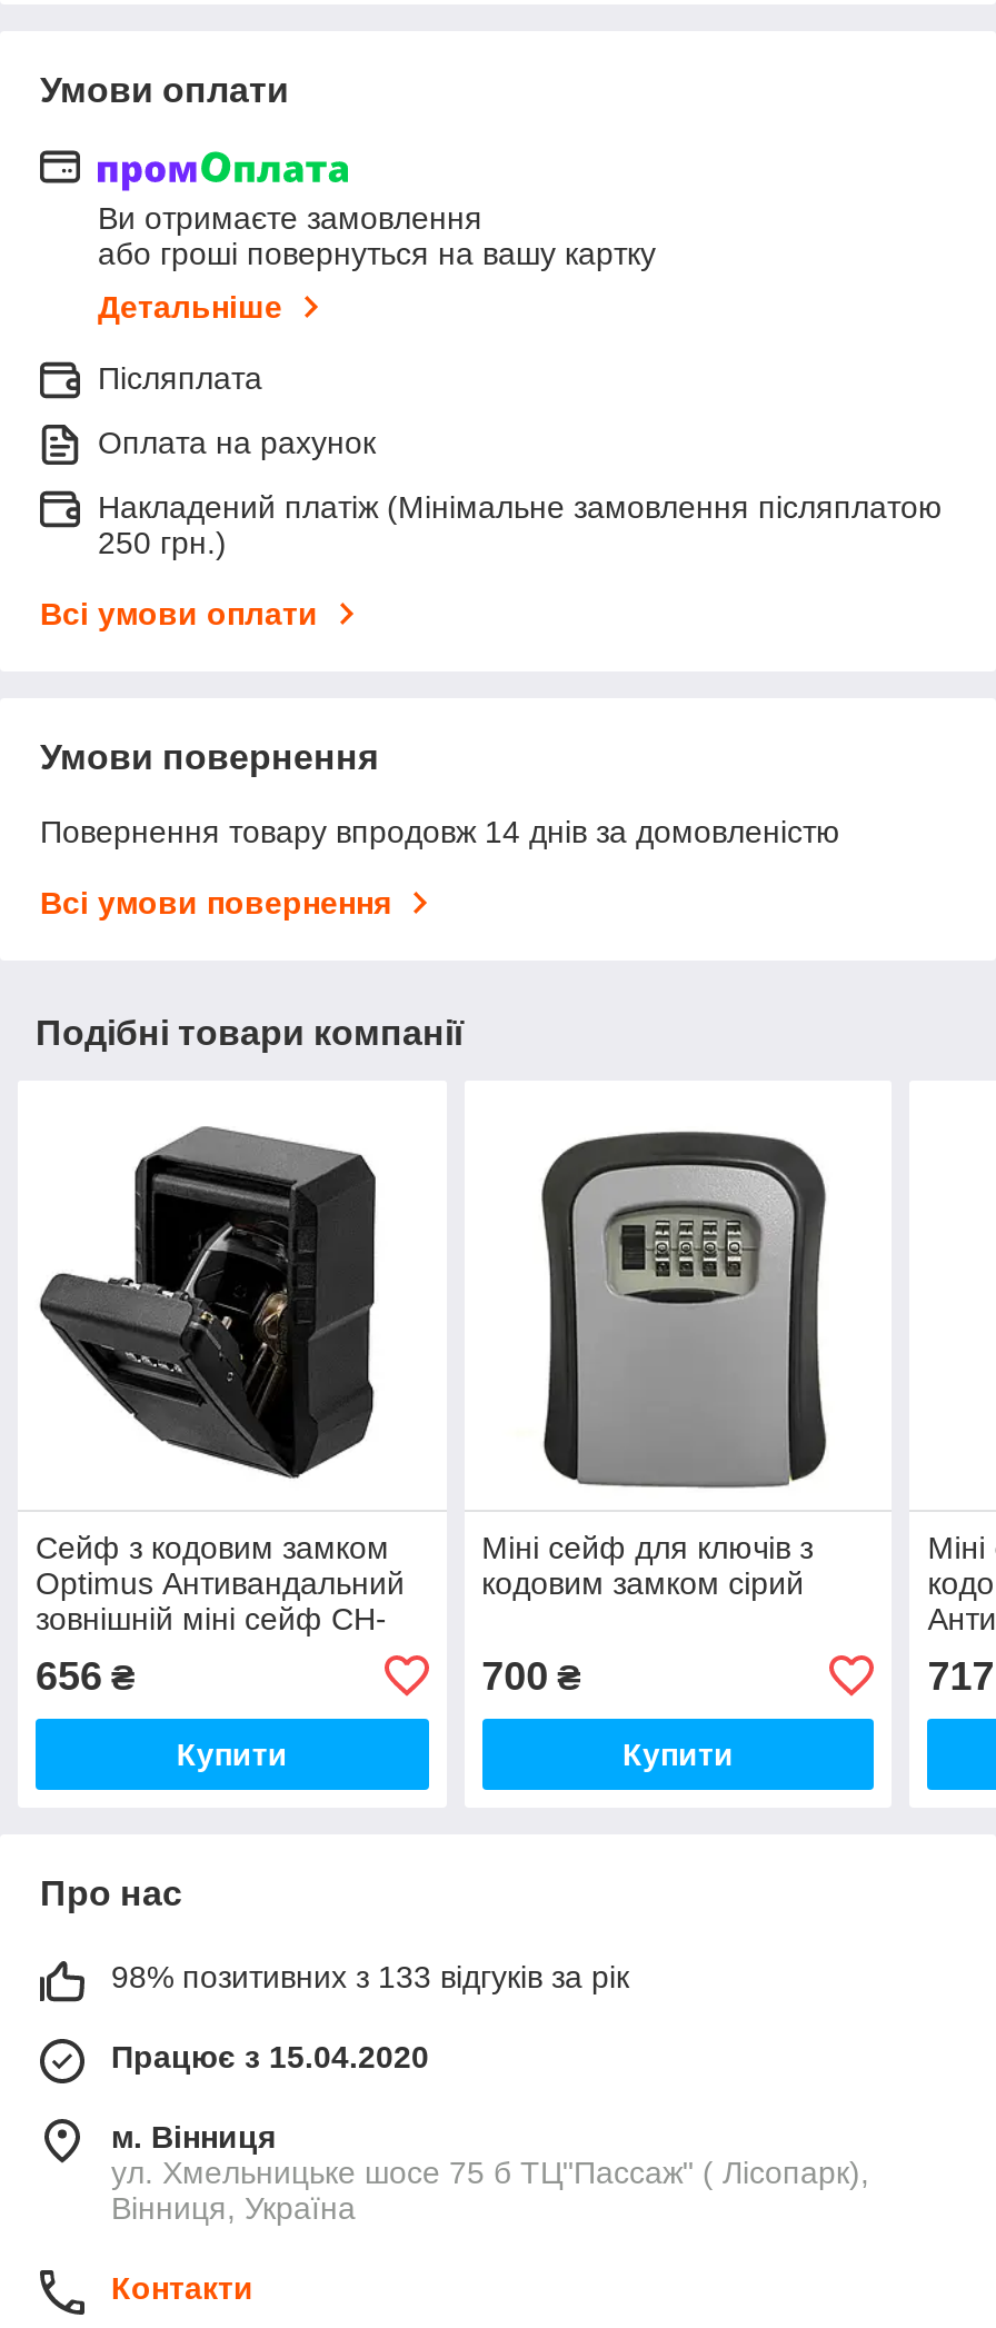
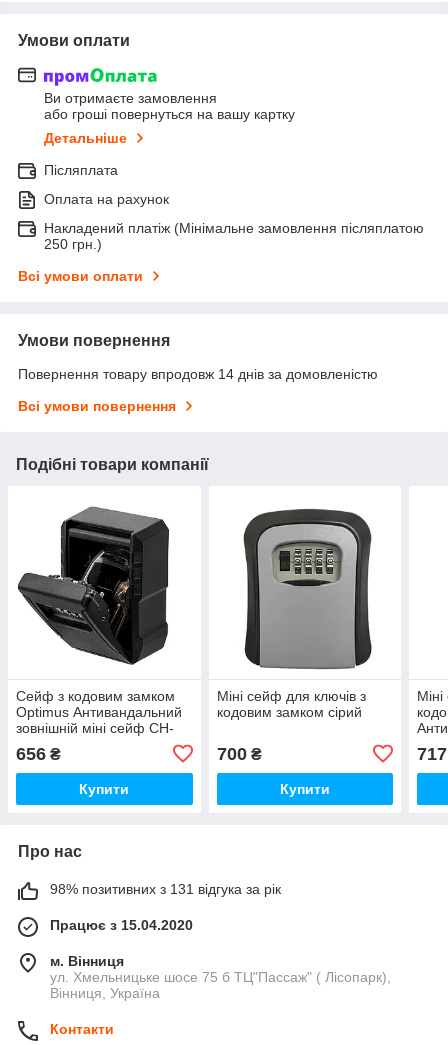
- 98% позитивних з 133 відгуків за рік
+ 98% позитивних з 131 відгука за рік
